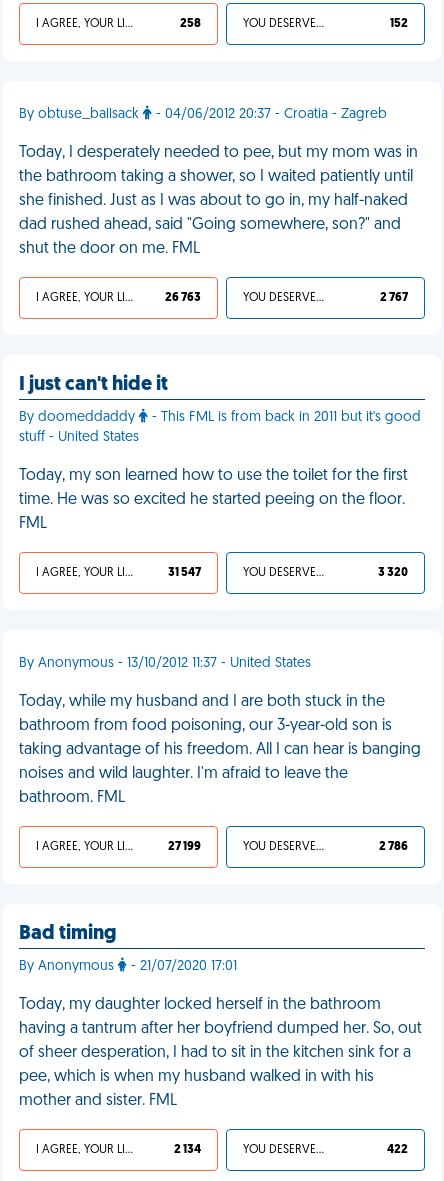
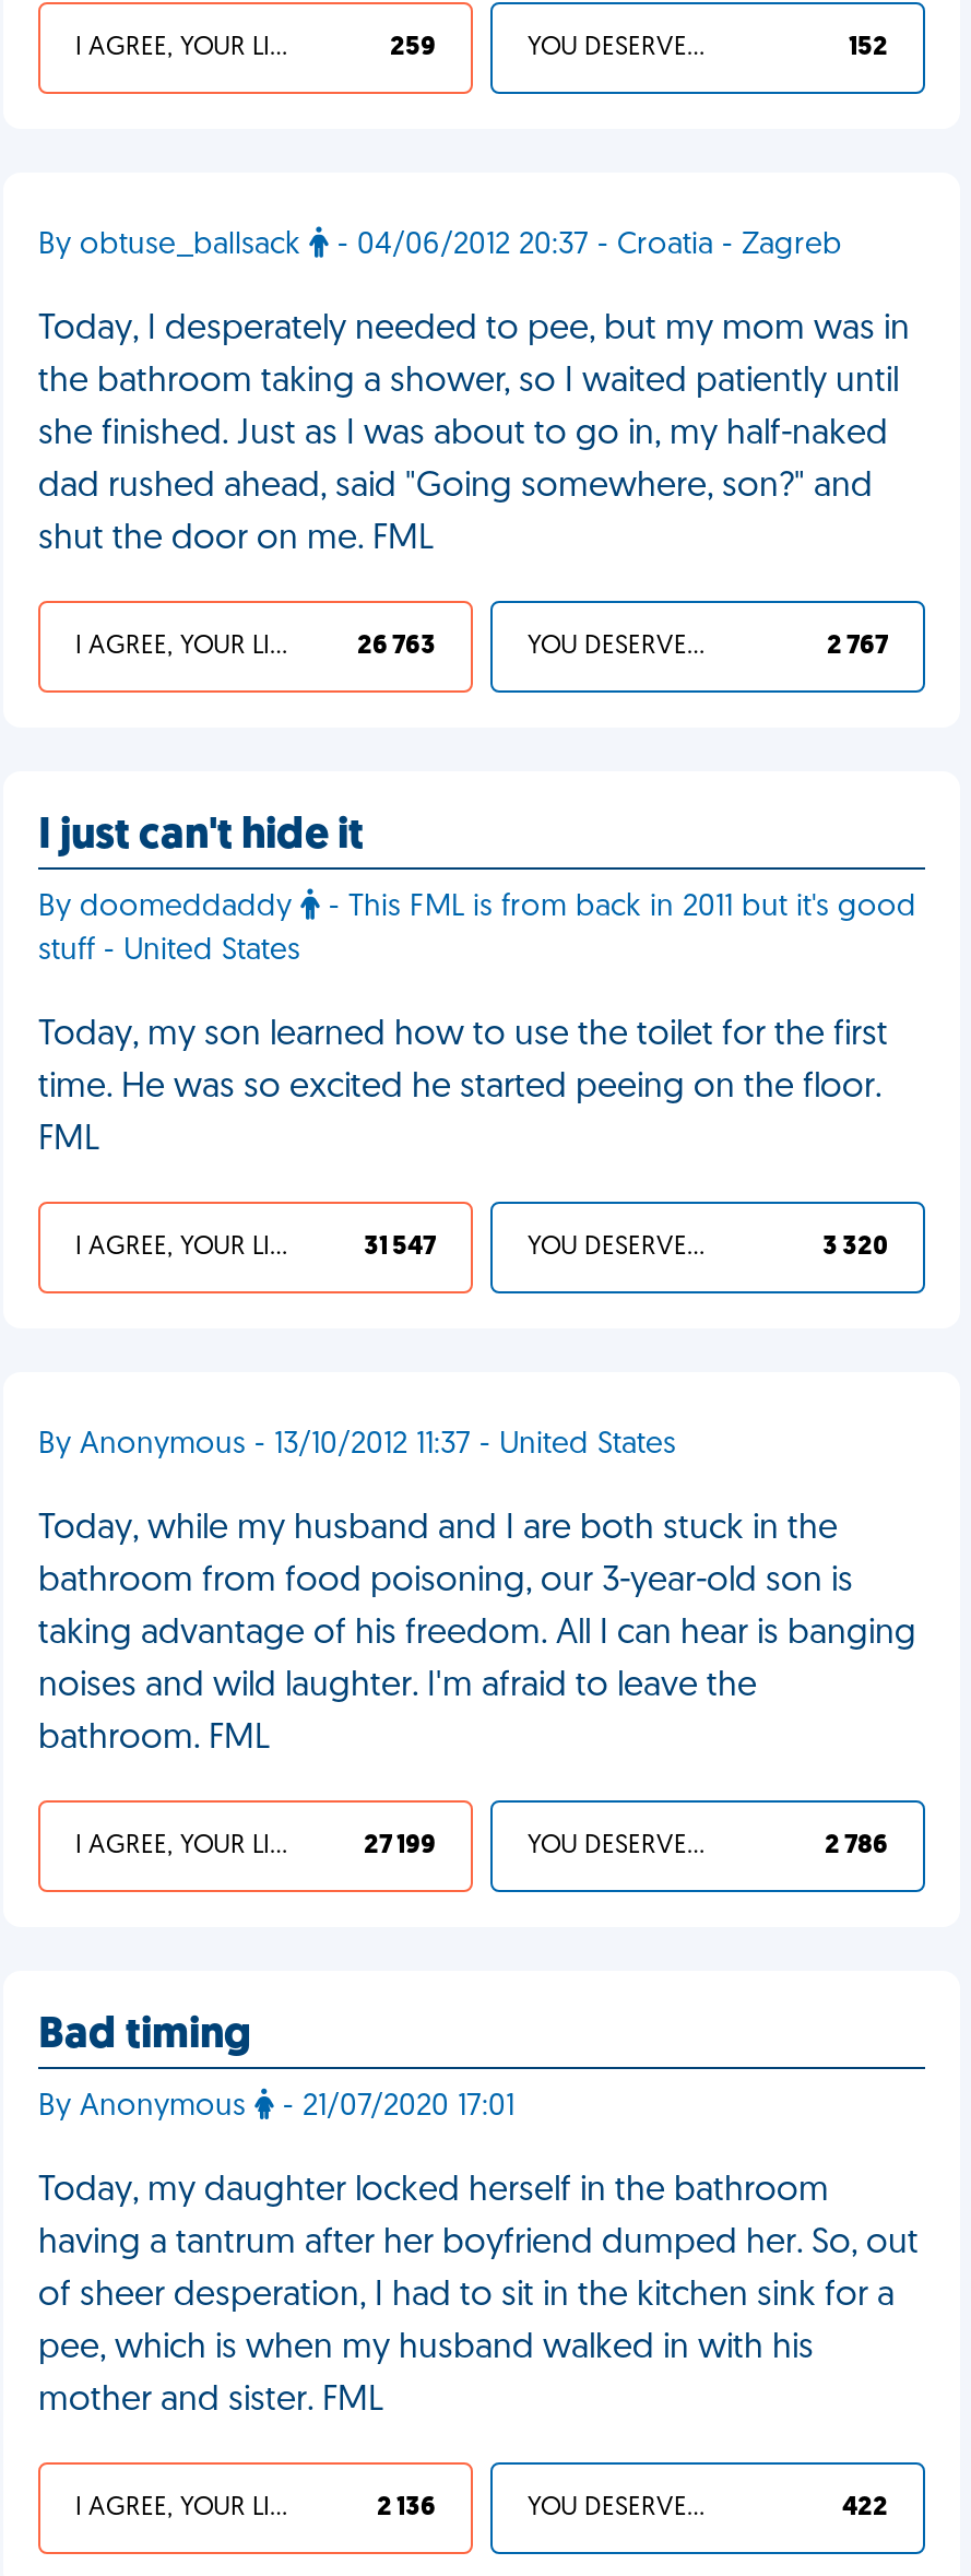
- 258
+ 259

- 2 134
+ 2 136
